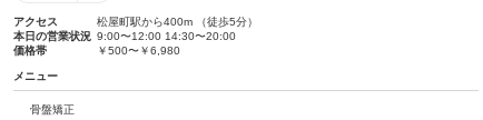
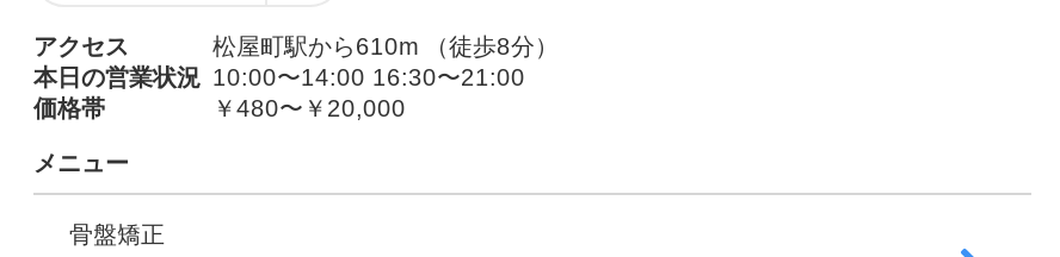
- 松屋町駅から400m （徒歩5分）
+ 松屋町駅から610m （徒歩8分）

- 本日の営業状況 9:00〜12:00 14:30〜20:00
+ 本日の営業状況 10:00〜14:00 16:30〜21:00

- ￥500〜￥6,980
+ ￥480〜￥20,000
